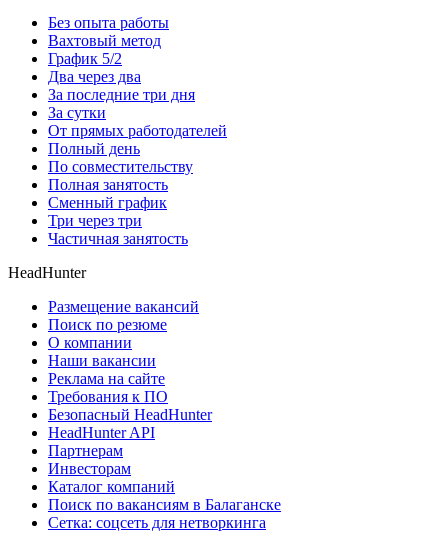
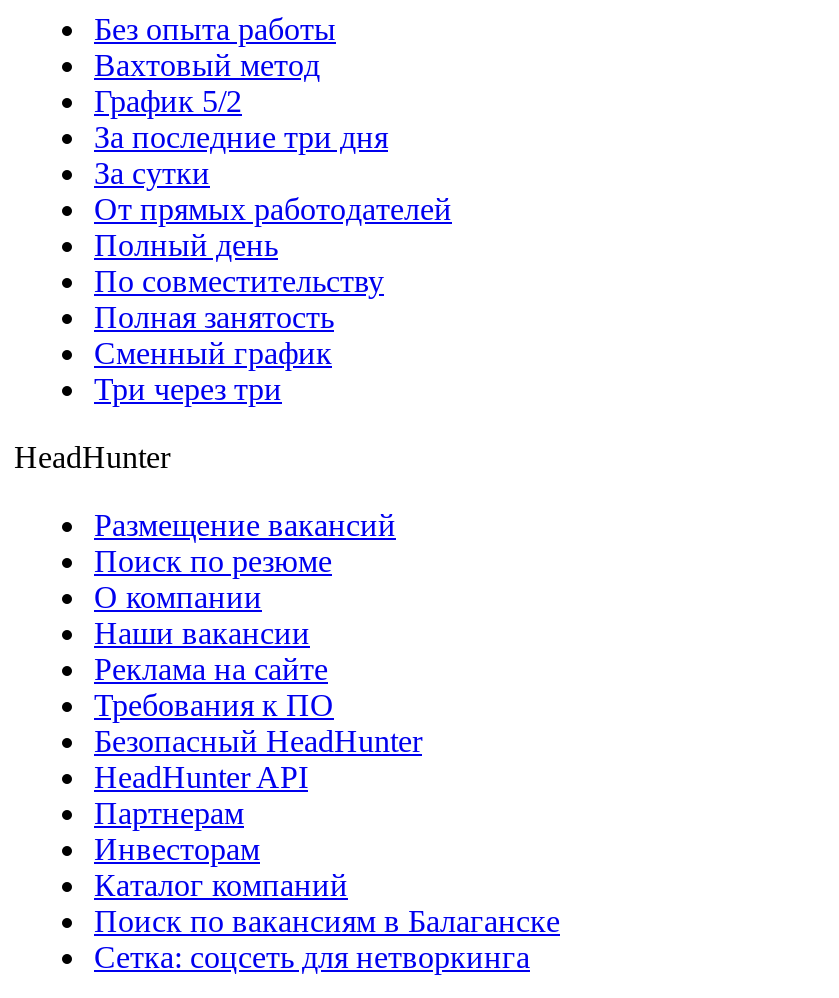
- Два через два

- Частичная занятость
